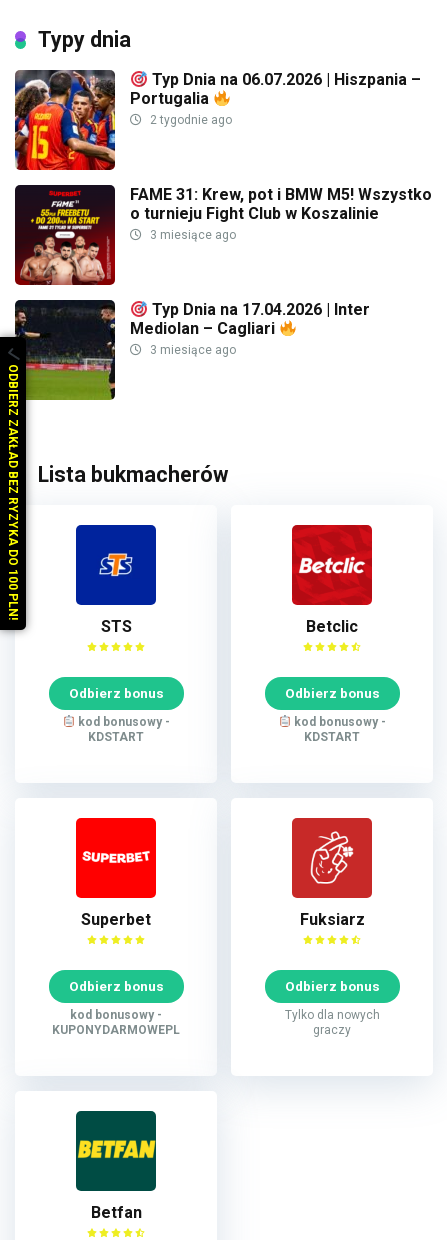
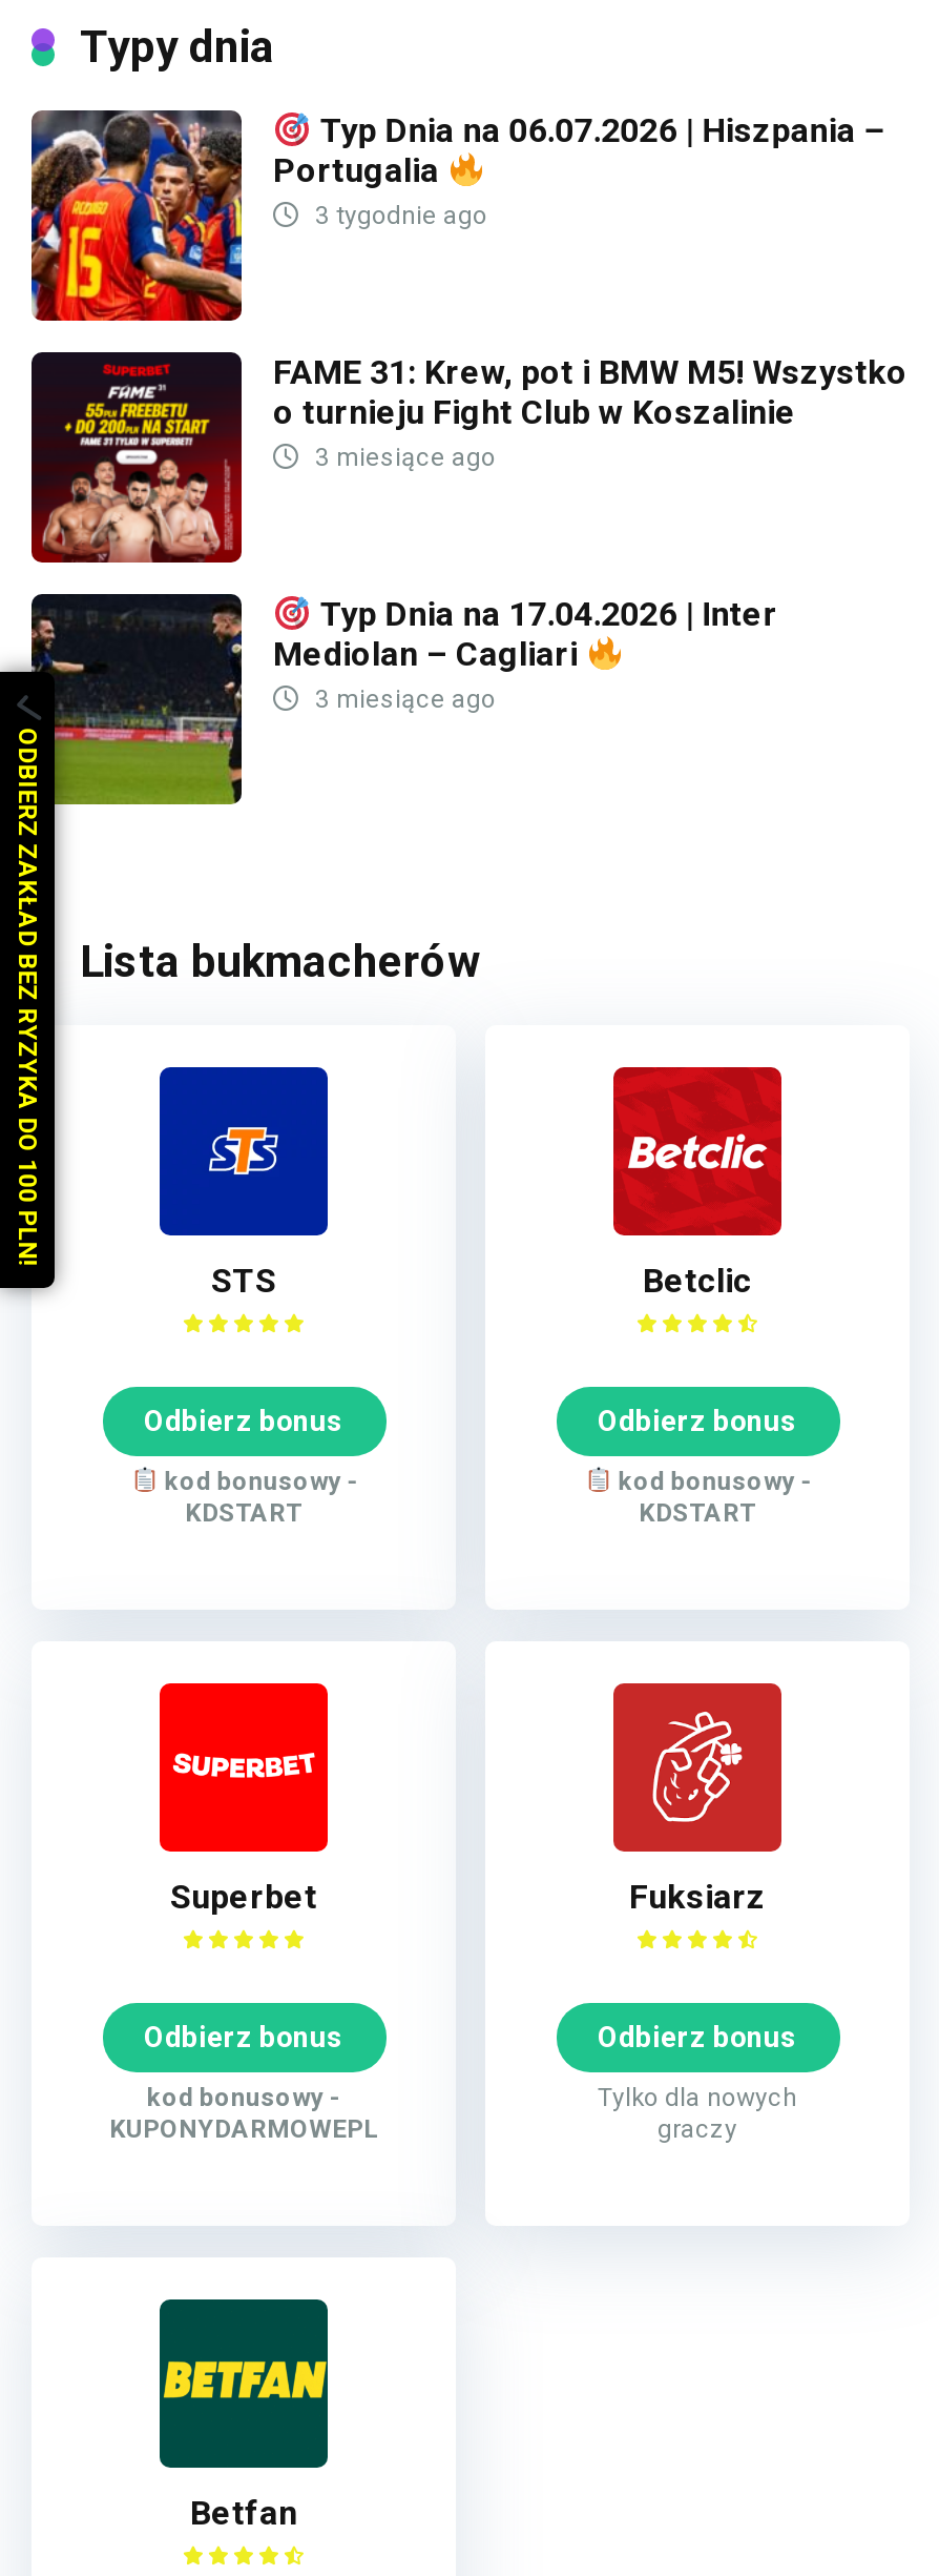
- 2 tygodnie ago
+ 3 tygodnie ago
